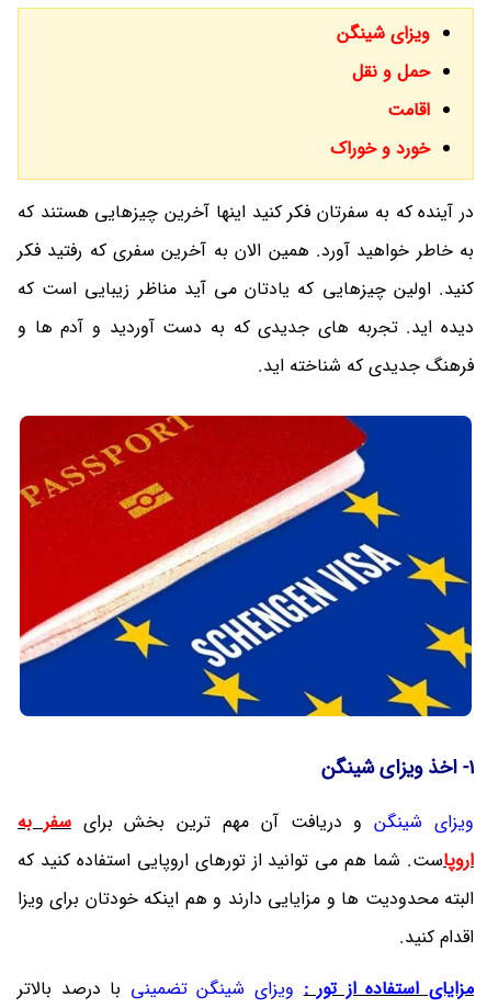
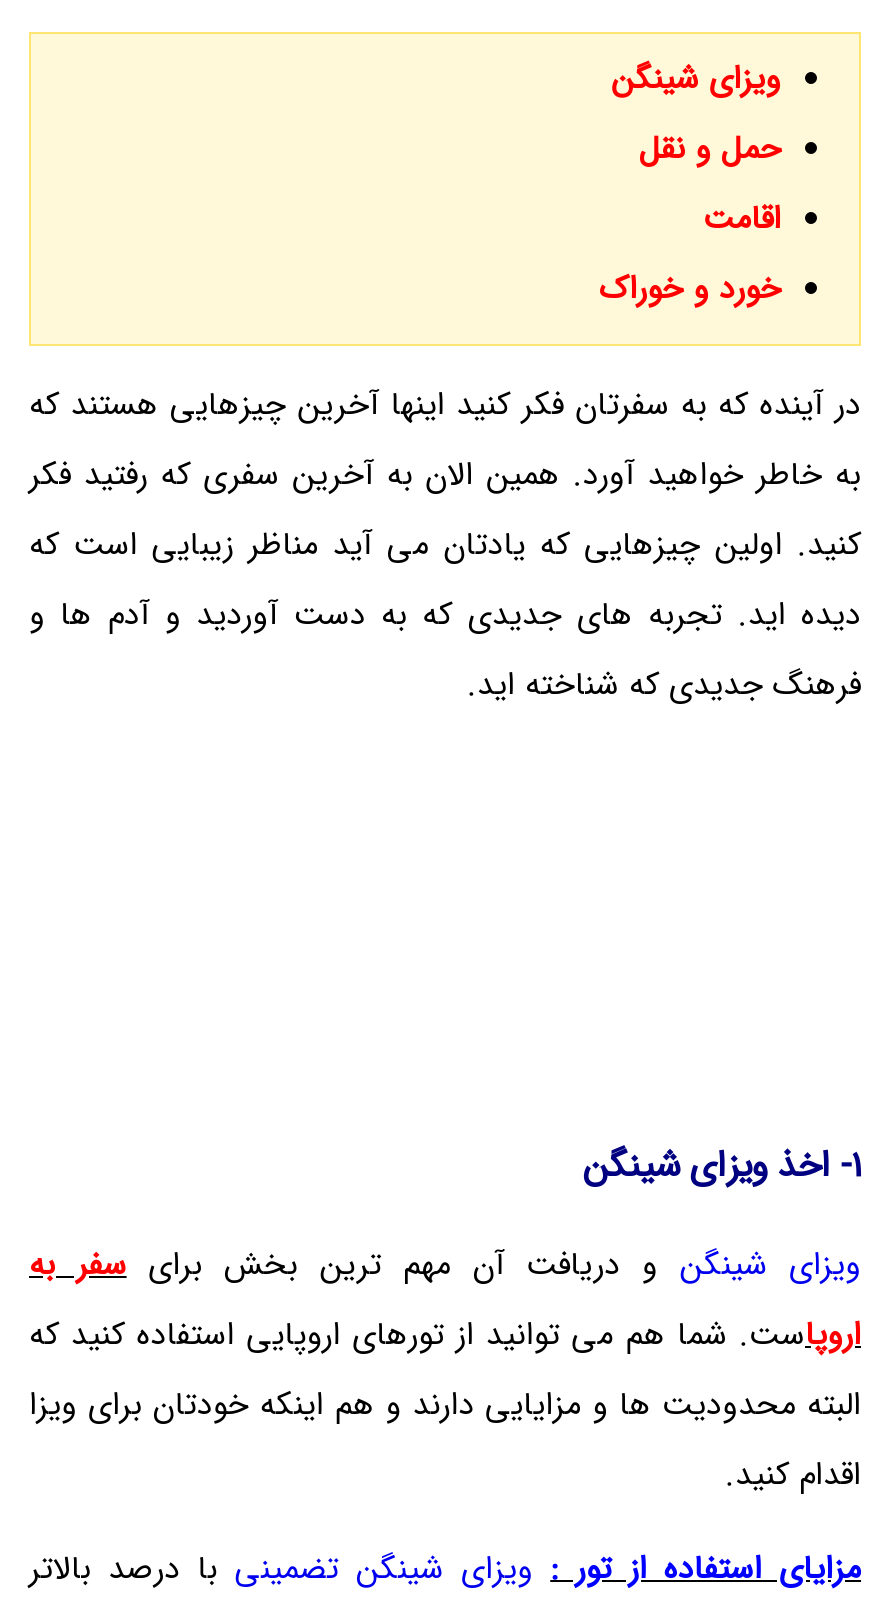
- [image]
